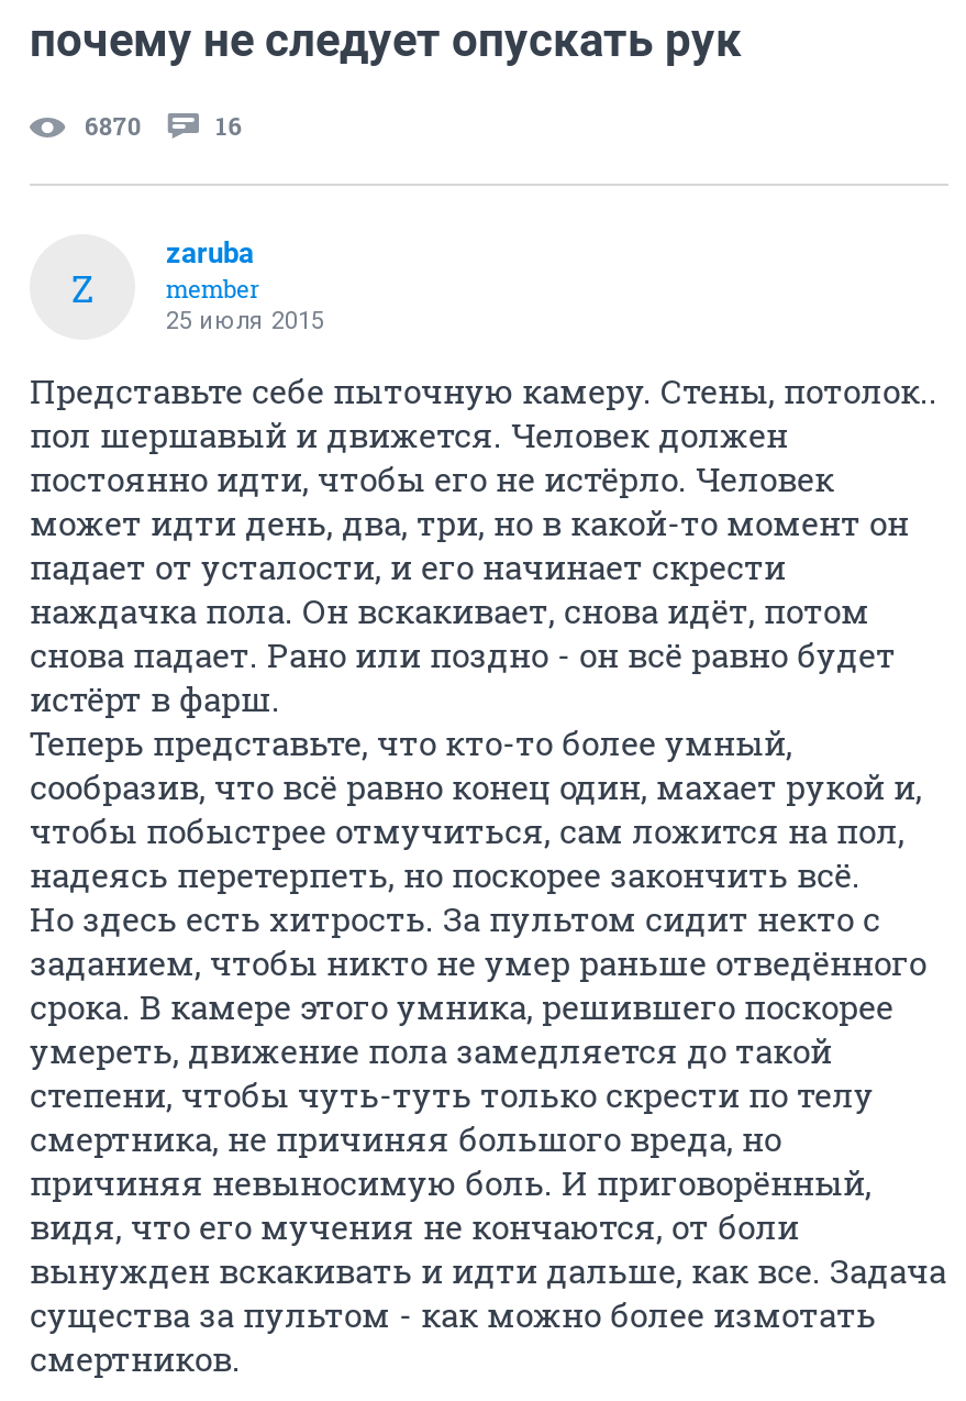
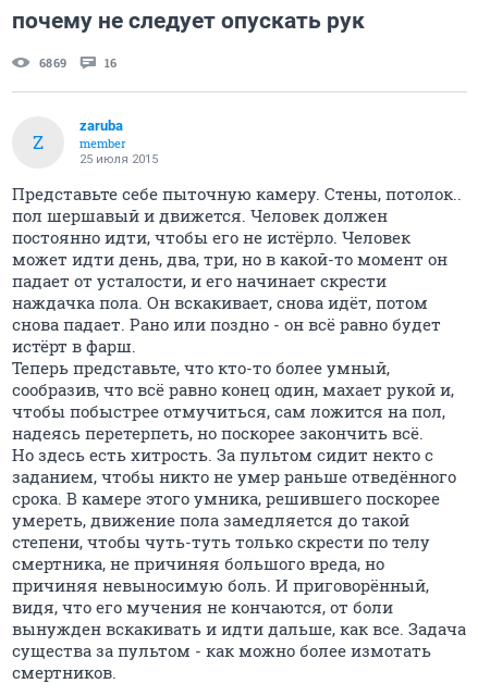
- 6870
+ 6869
